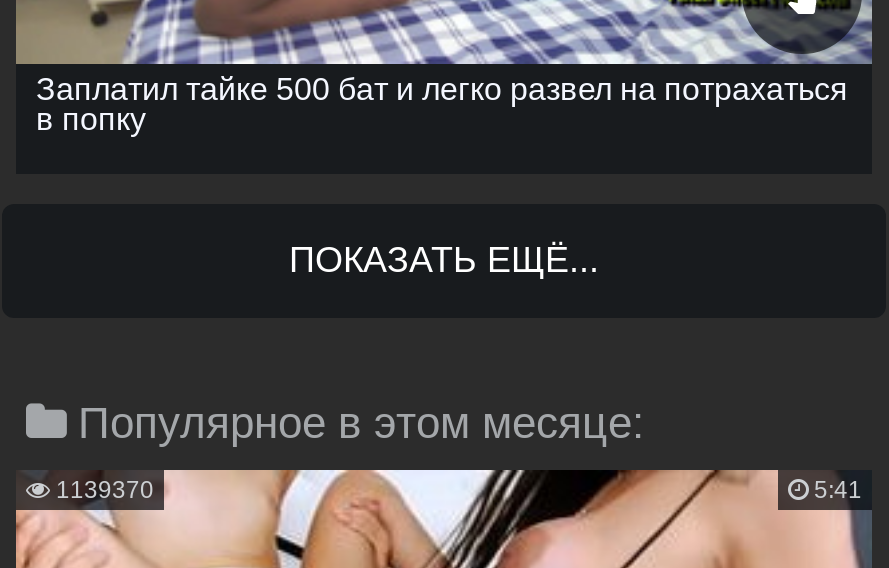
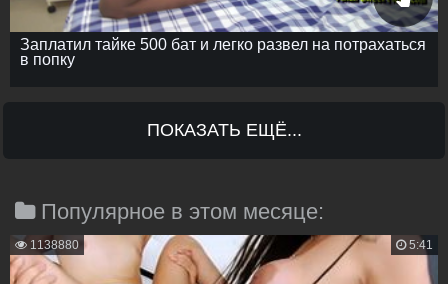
- 1139370
+ 1138880
